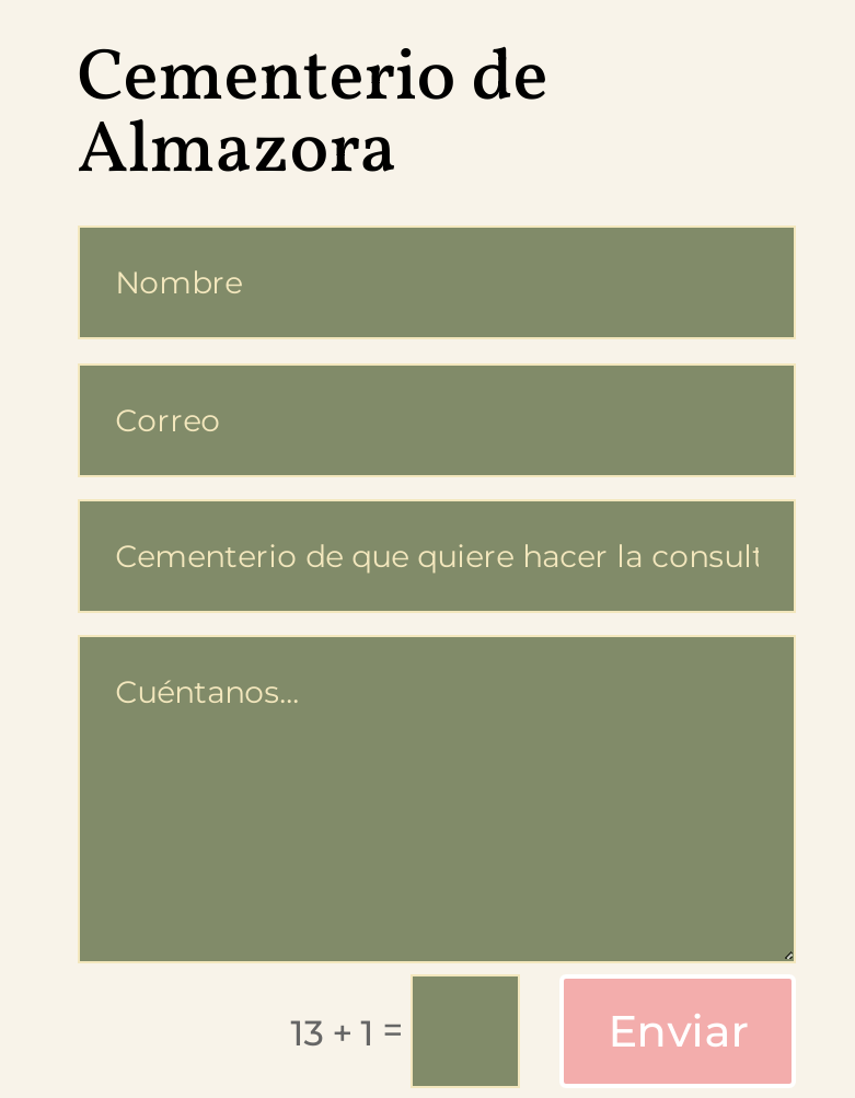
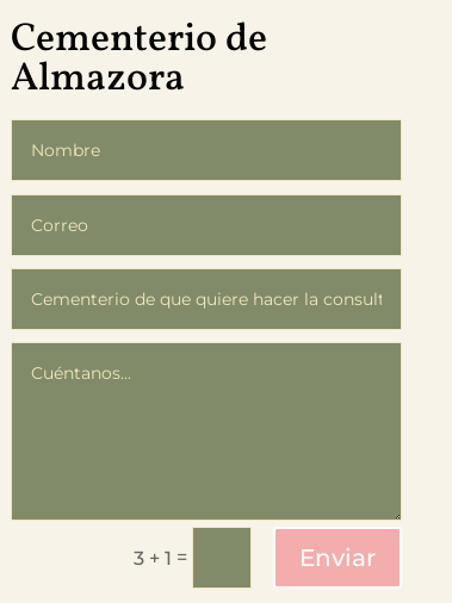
- 13 + 1 =
+ 3 + 1 =
